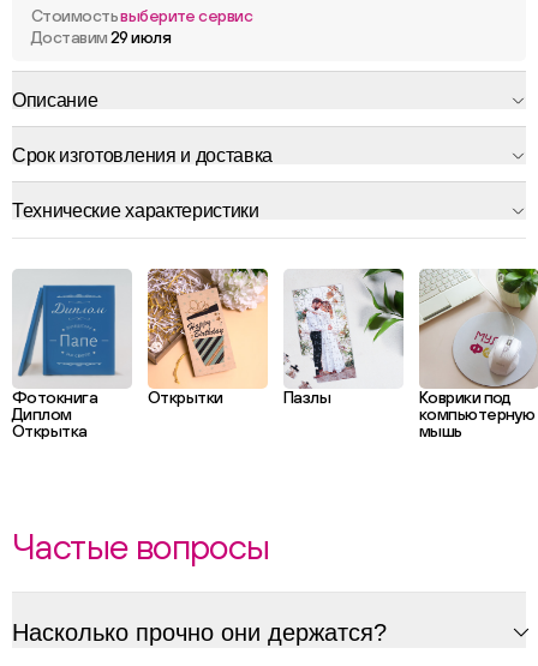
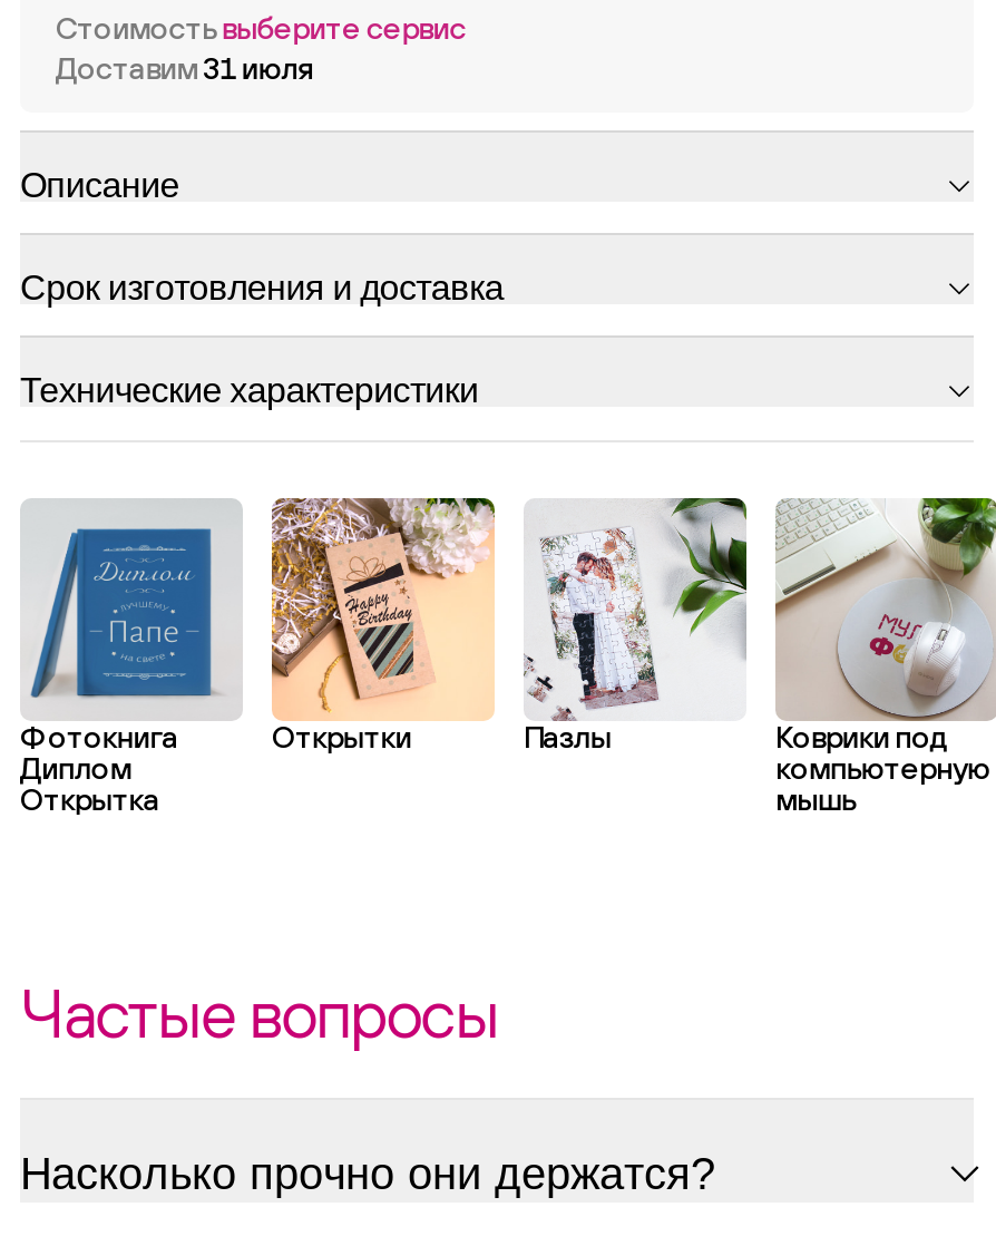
- Доставим 29 июля
+ Доставим 31 июля
